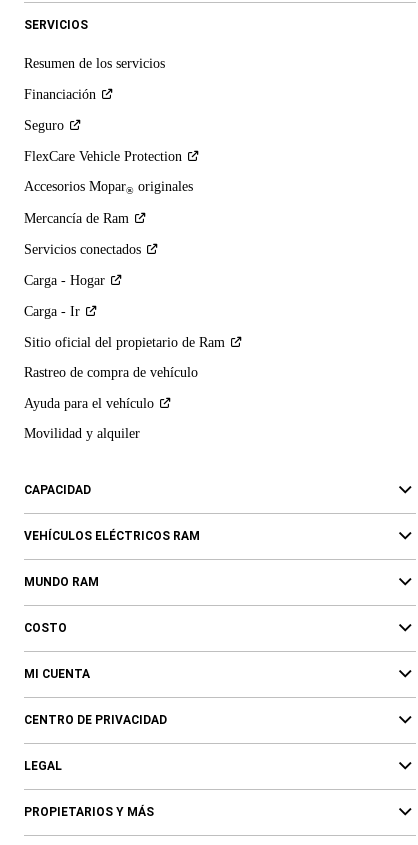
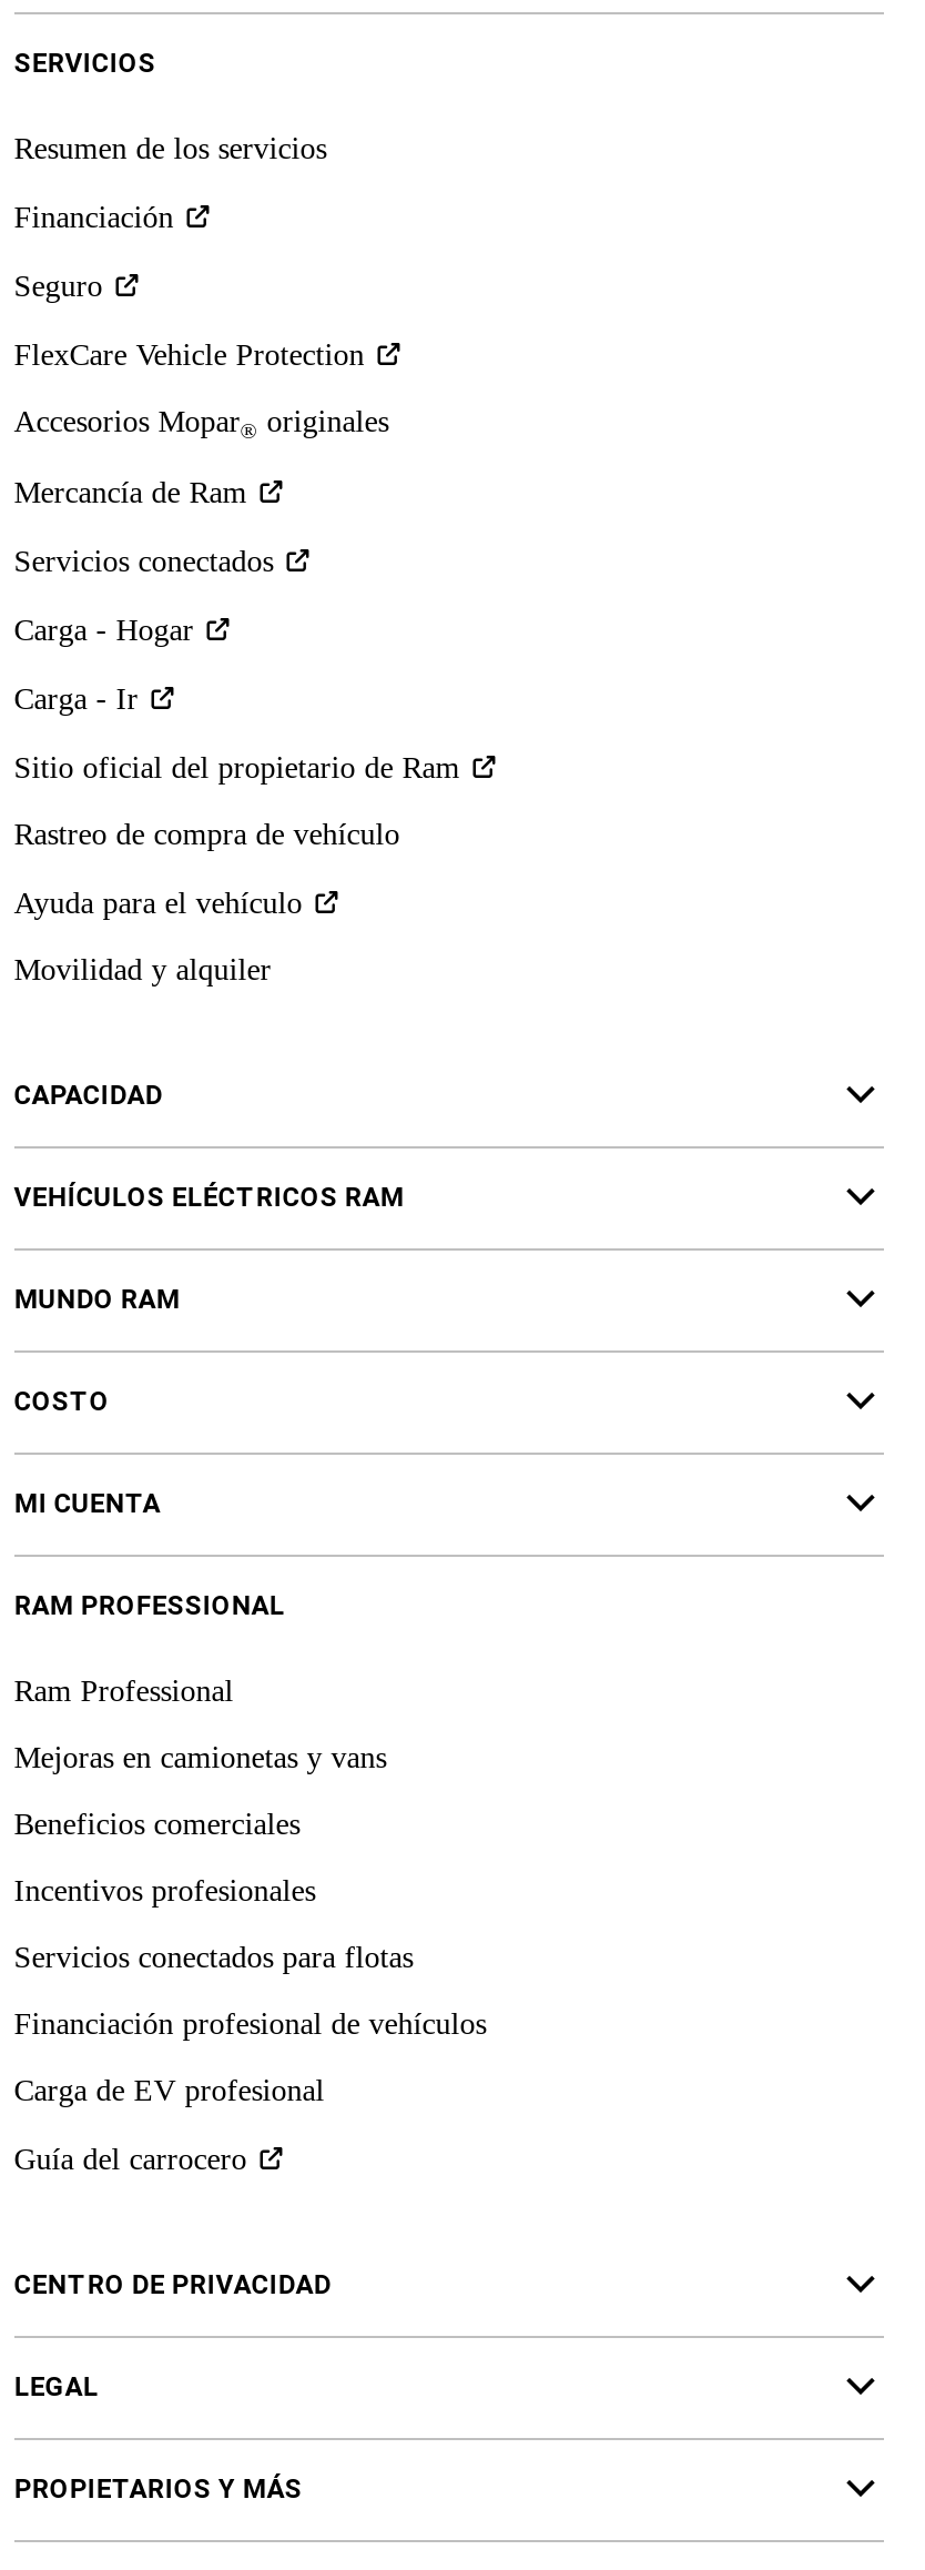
+ RAM PROFESSIONAL
+ Ram Professional
+ Mejoras en camionetas y vans
+ Beneficios comerciales
+ Incentivos profesionales
+ Servicios conectados para flotas
+ Financiación profesional de vehículos
+ Carga de EV profesional
+ Guía del carrocero
